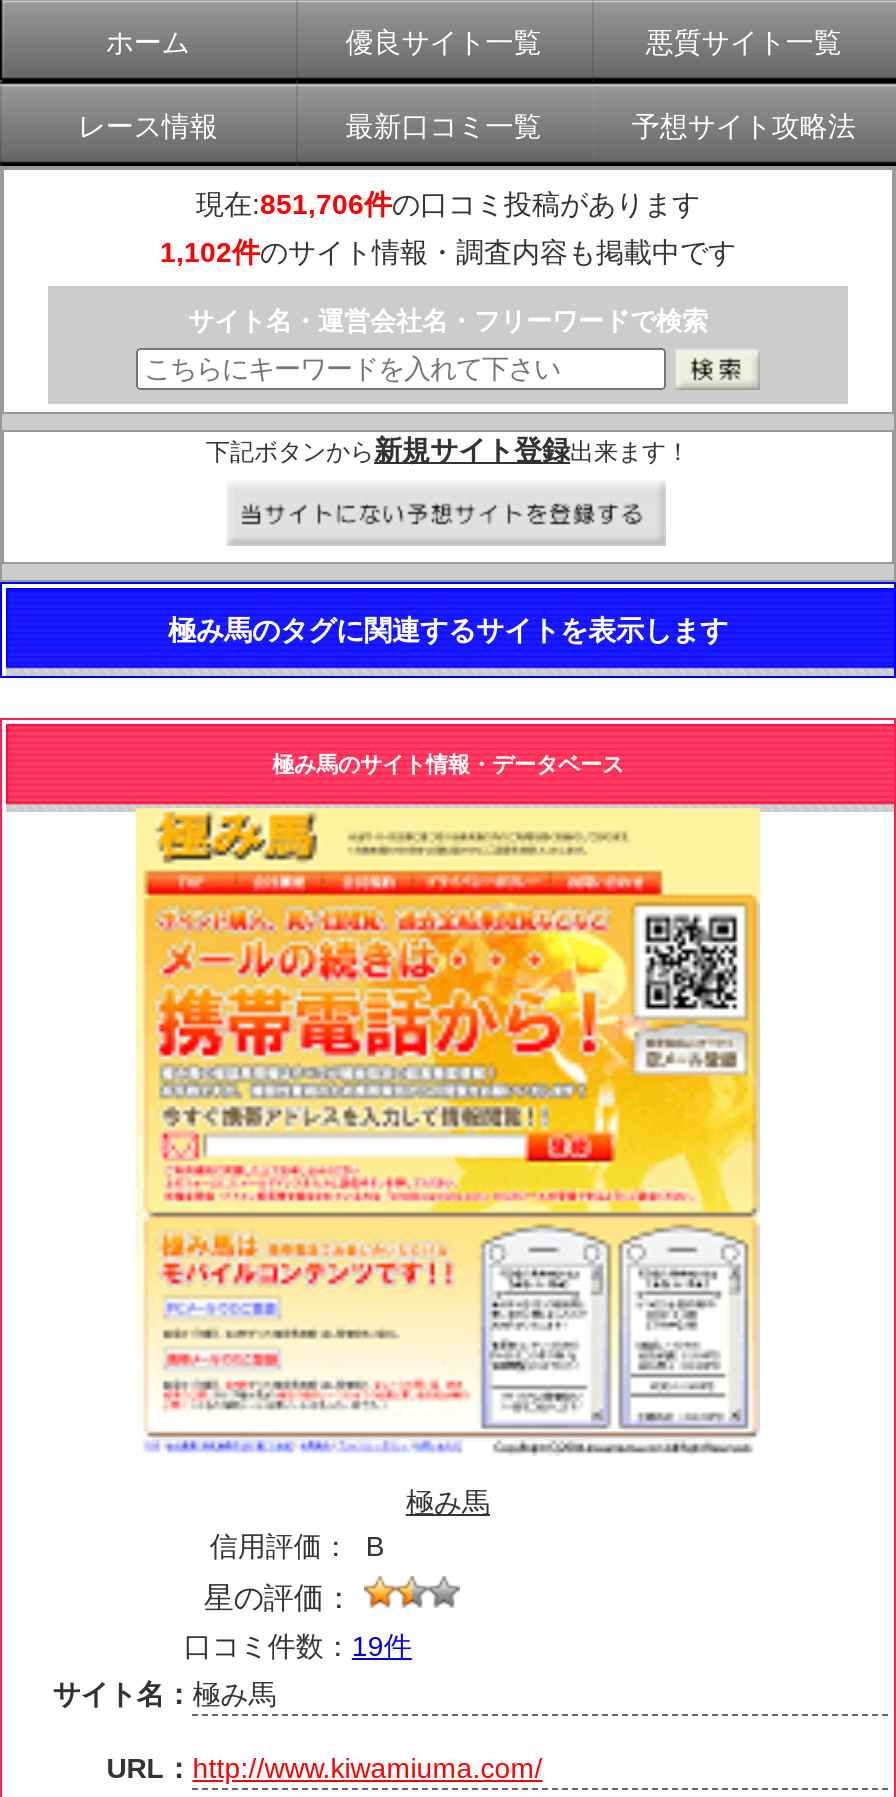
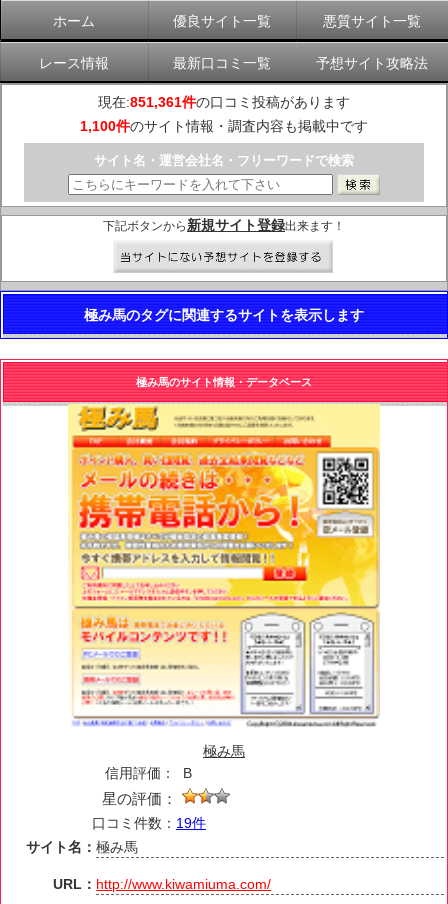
- 現在:851,706件の口コミ投稿があります
+ 現在:851,361件の口コミ投稿があります

- 1,102件のサイト情報・調査内容も掲載中です
+ 1,100件のサイト情報・調査内容も掲載中です
